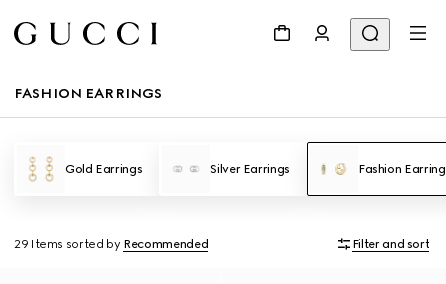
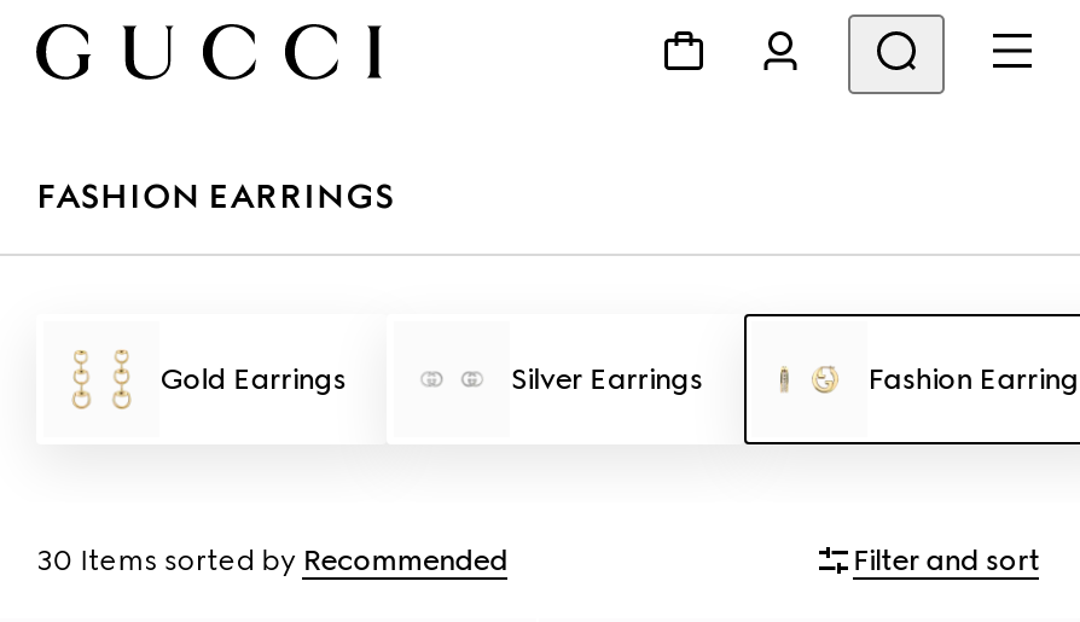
- 29 Items sorted by Recommended
+ 30 Items sorted by Recommended
